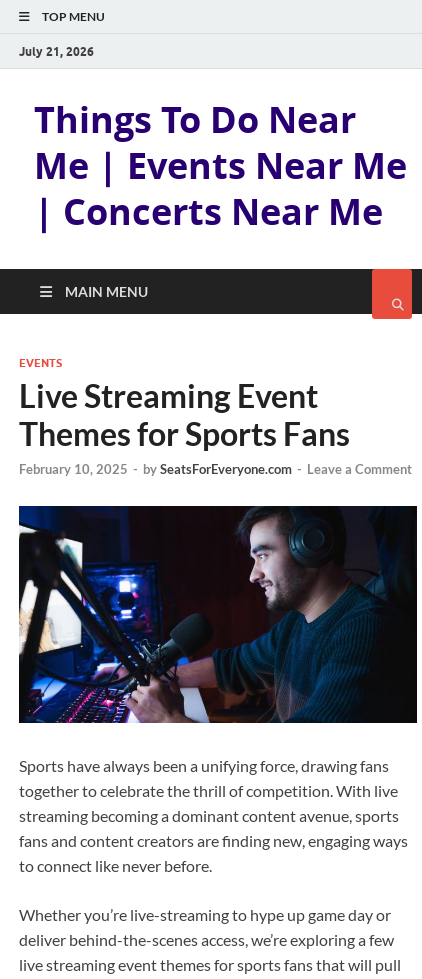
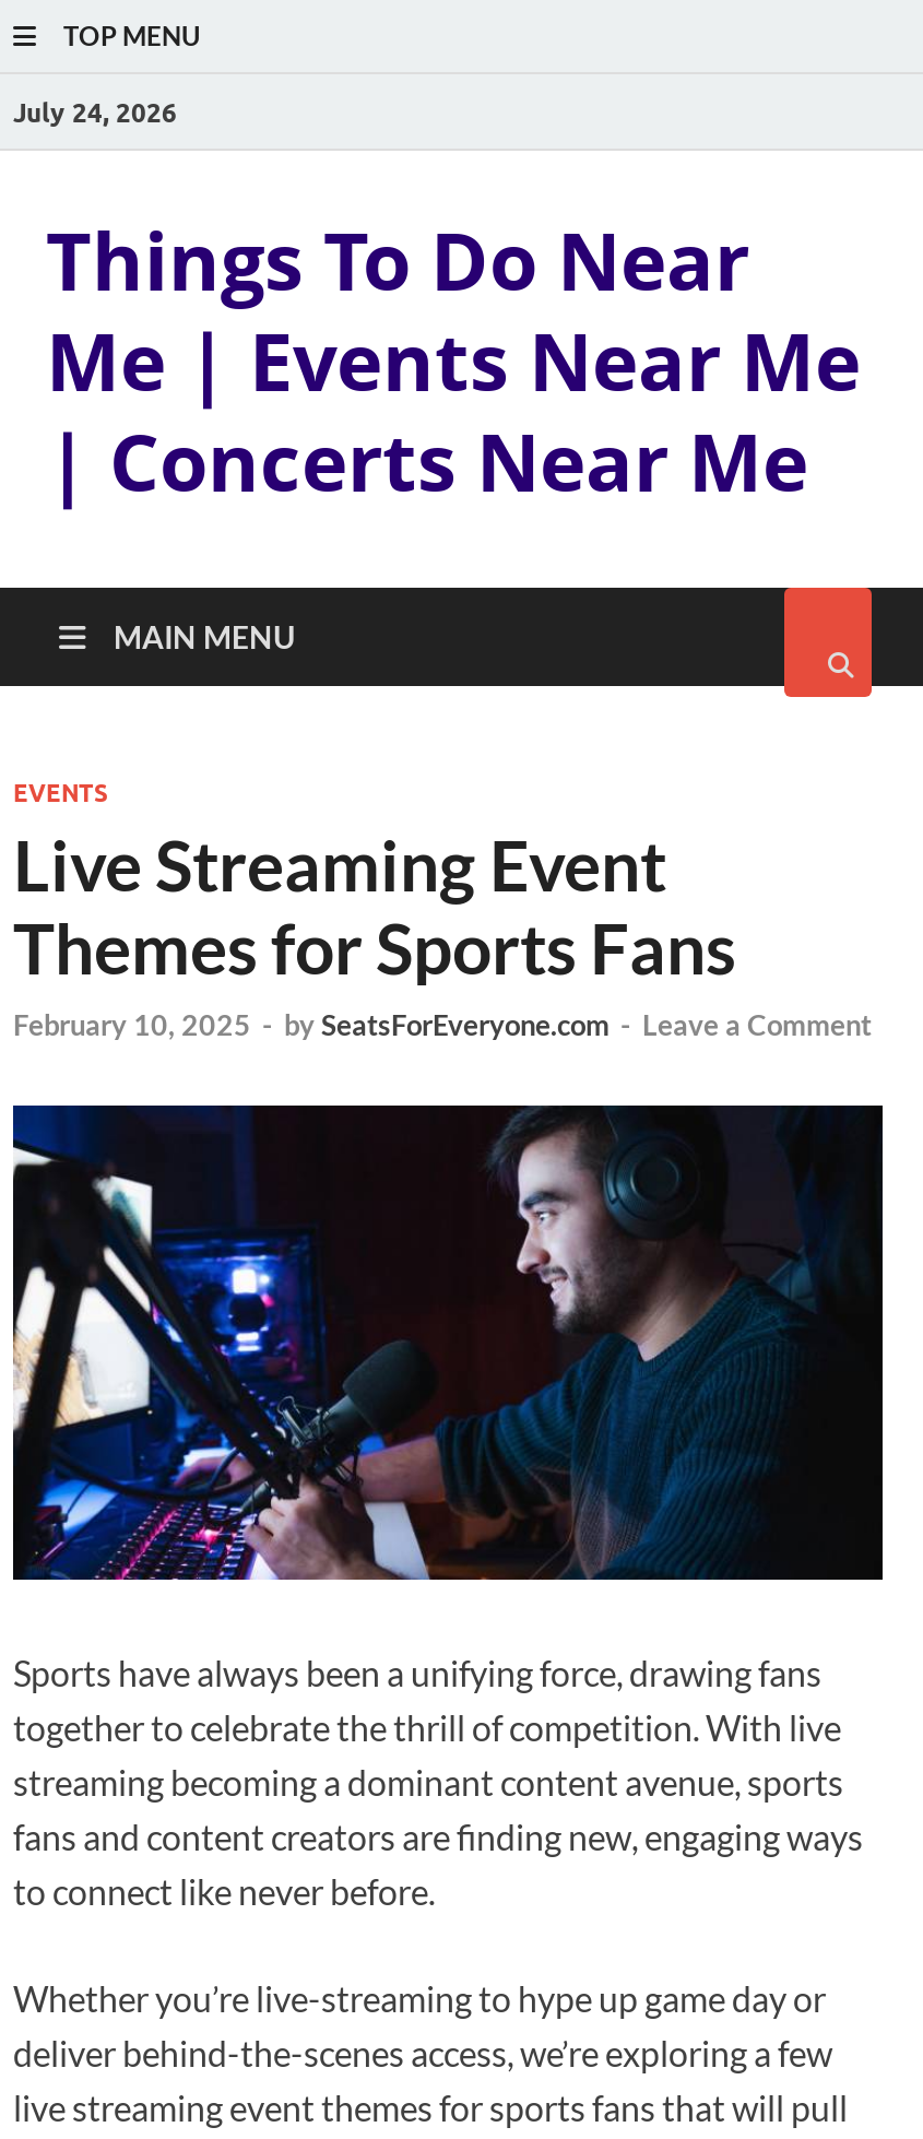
- July 21, 2026
+ July 24, 2026
